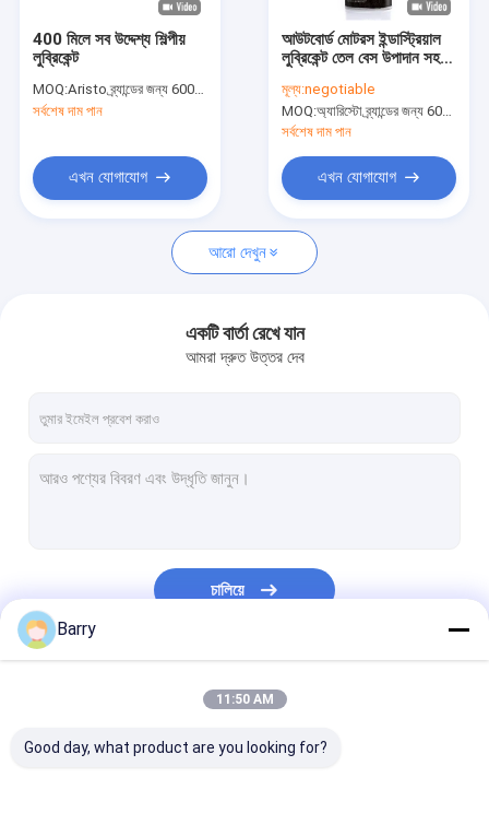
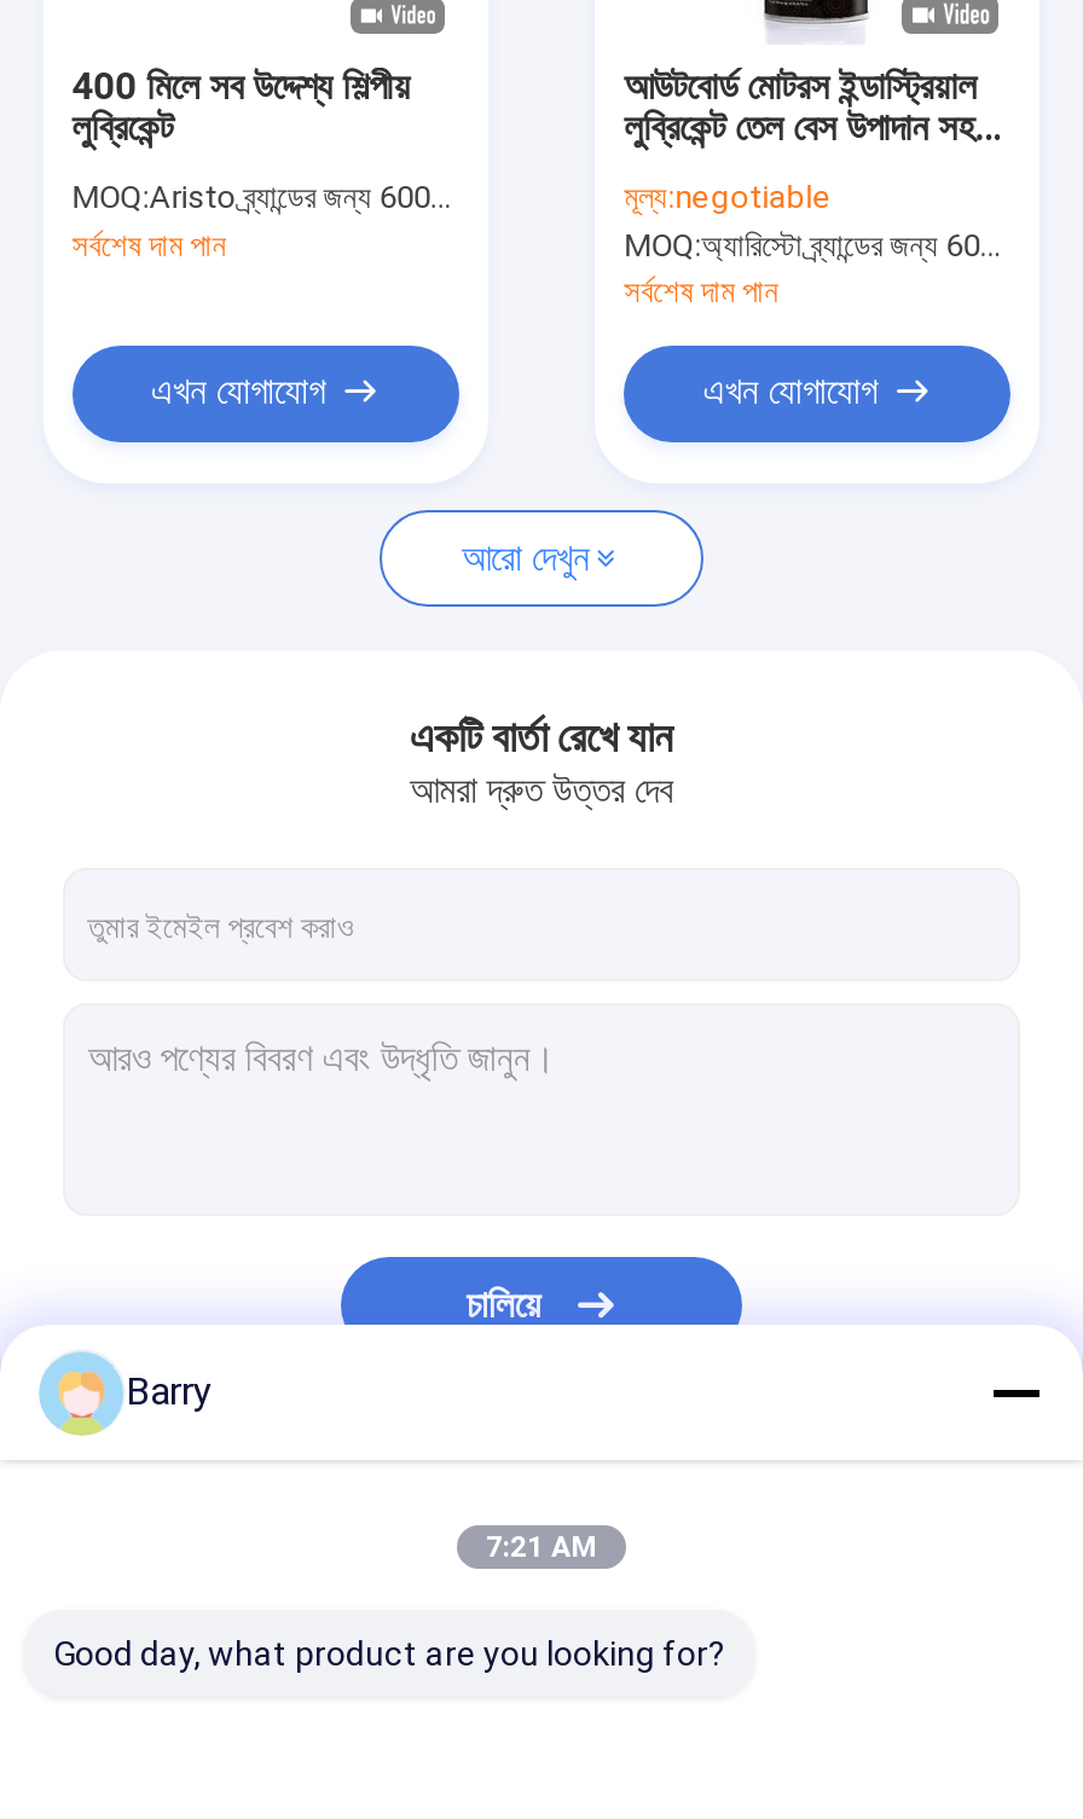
- 11:50 AM
+ 7:21 AM
